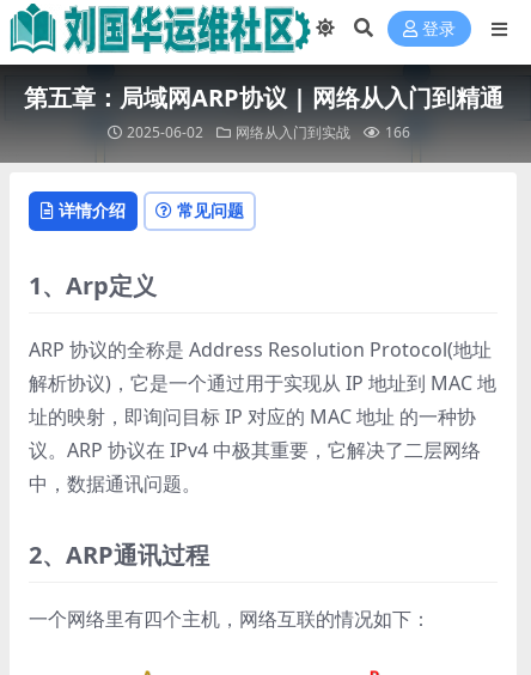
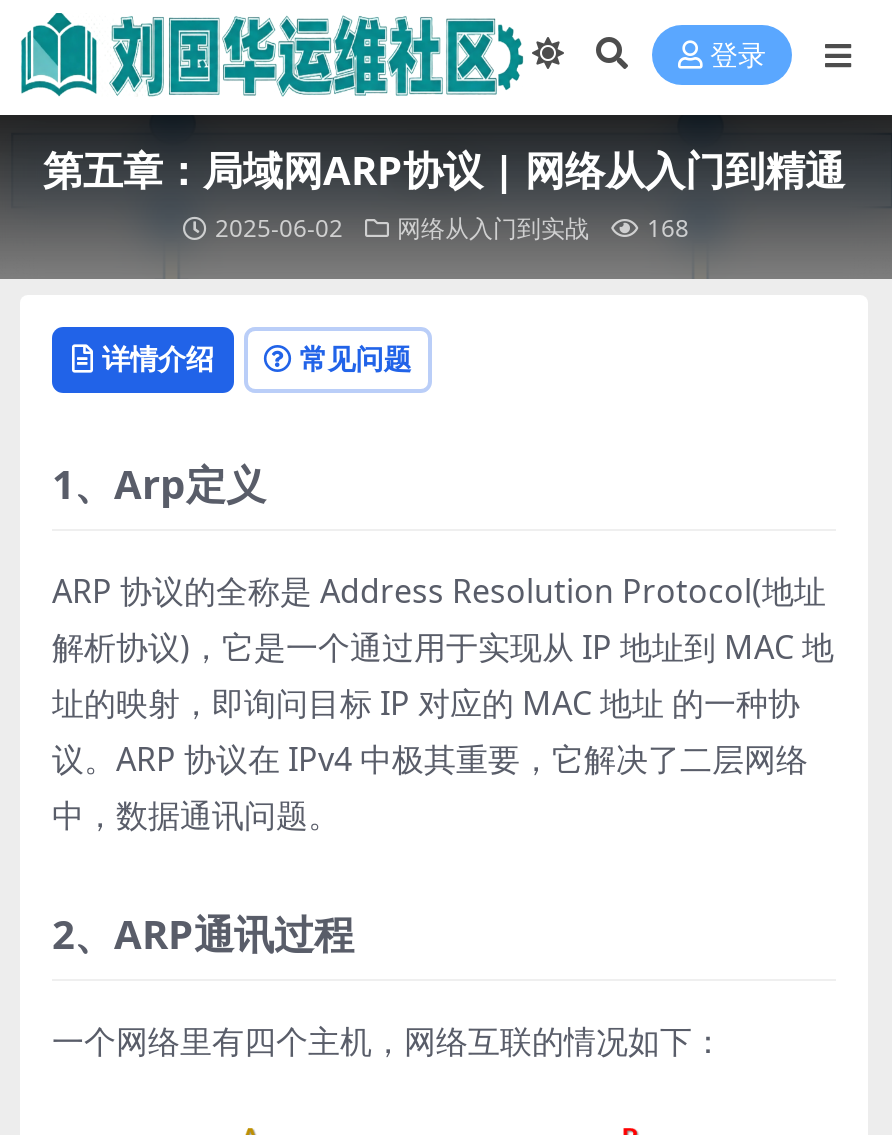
- 2025-06-02 网络从入门到实战 166
+ 2025-06-02 网络从入门到实战 168
